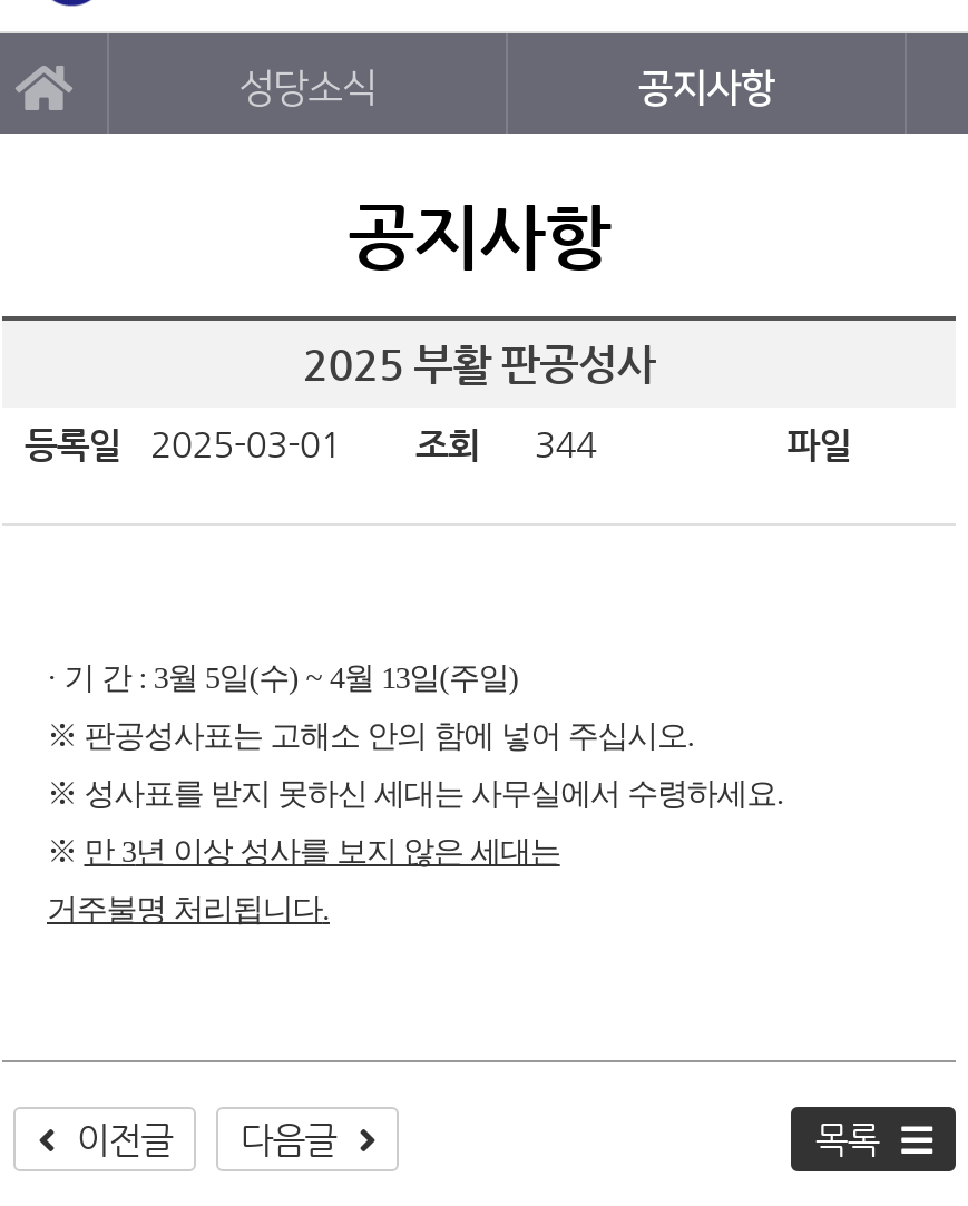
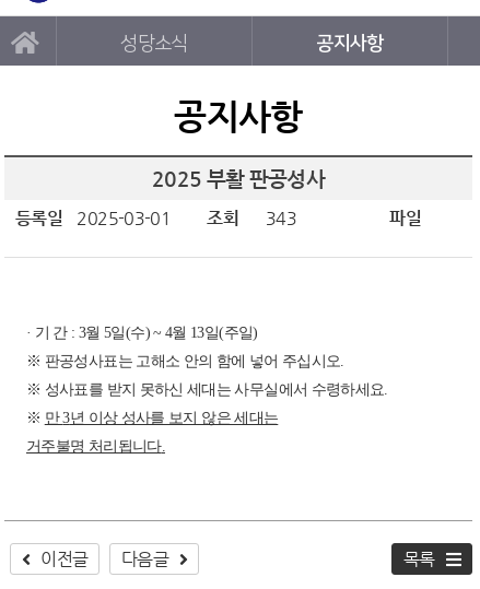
- 등록일 2025-03-01 조회 344
+ 등록일 2025-03-01 조회 343
